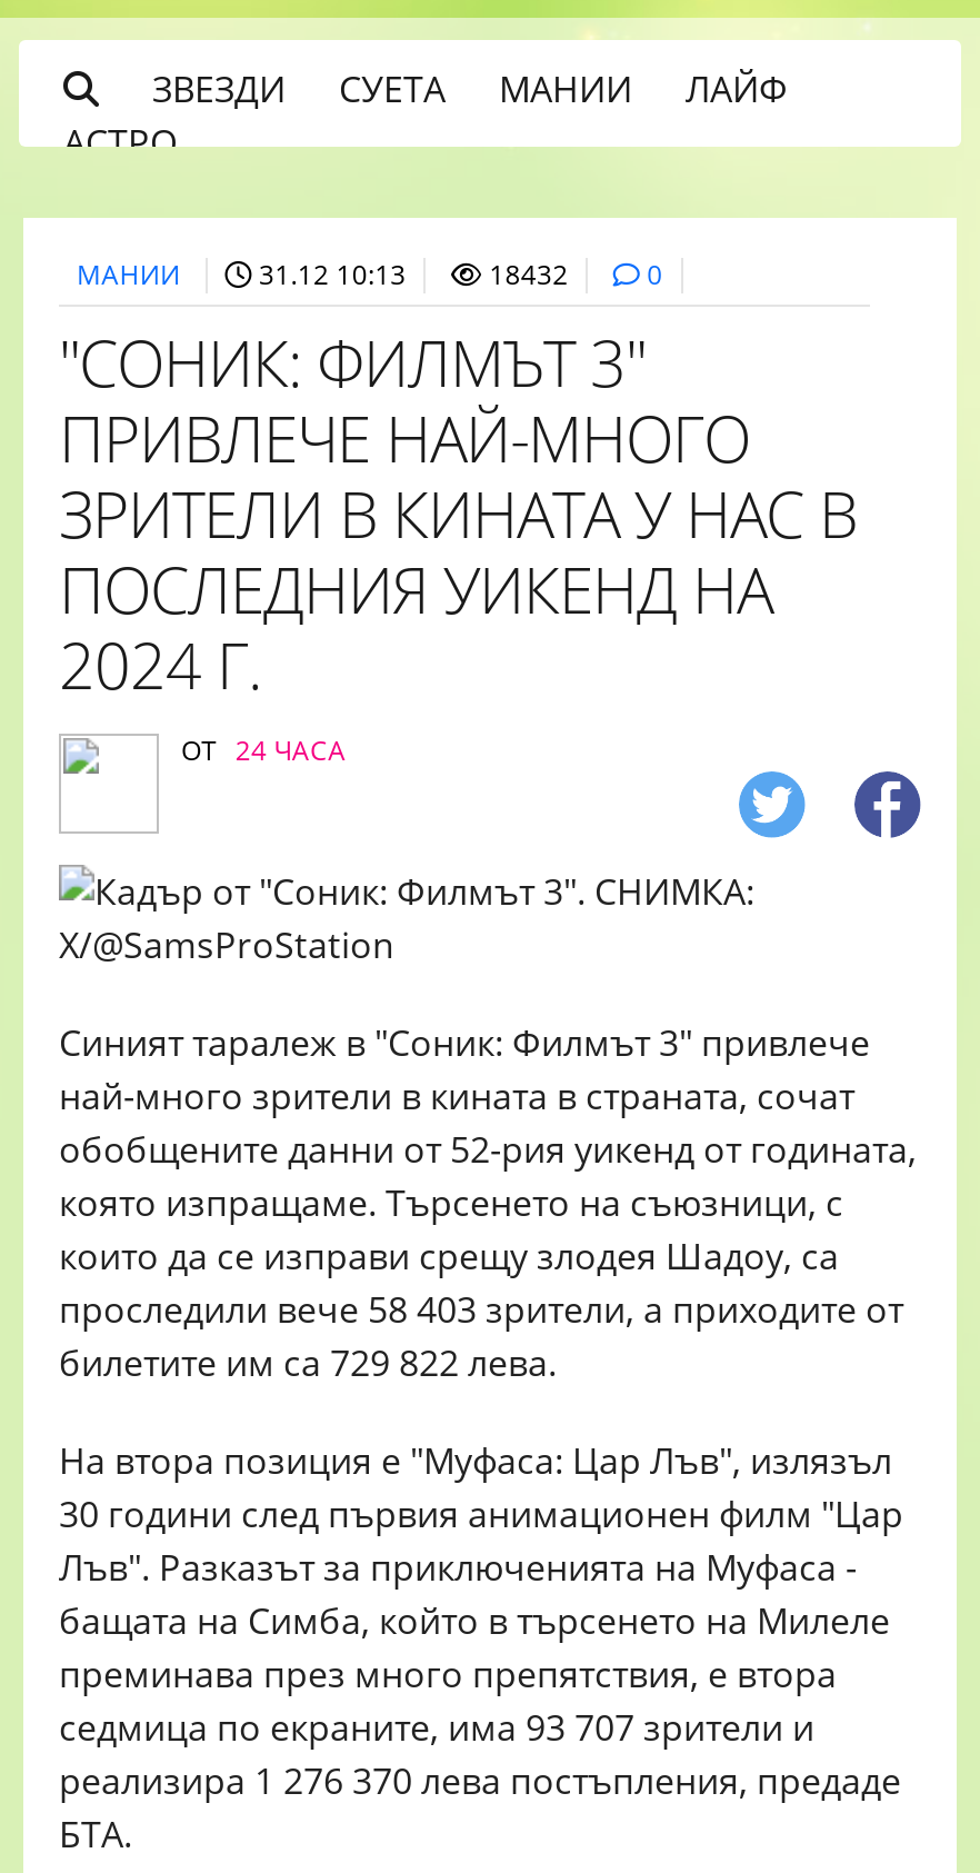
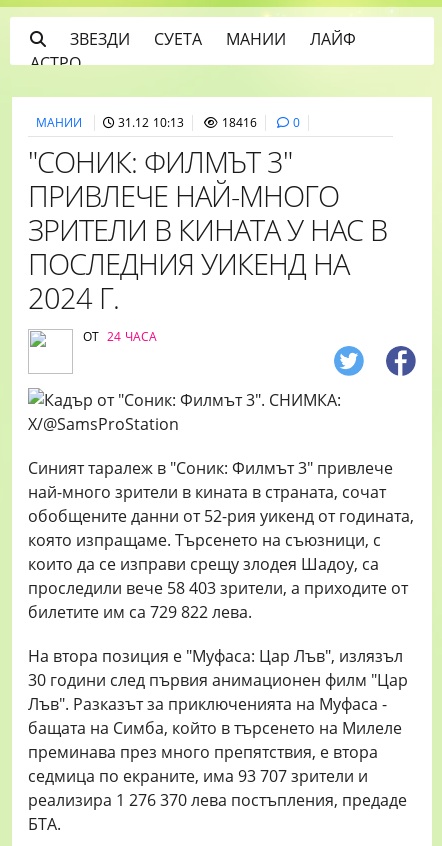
- 18432 0
+ 18416 0
